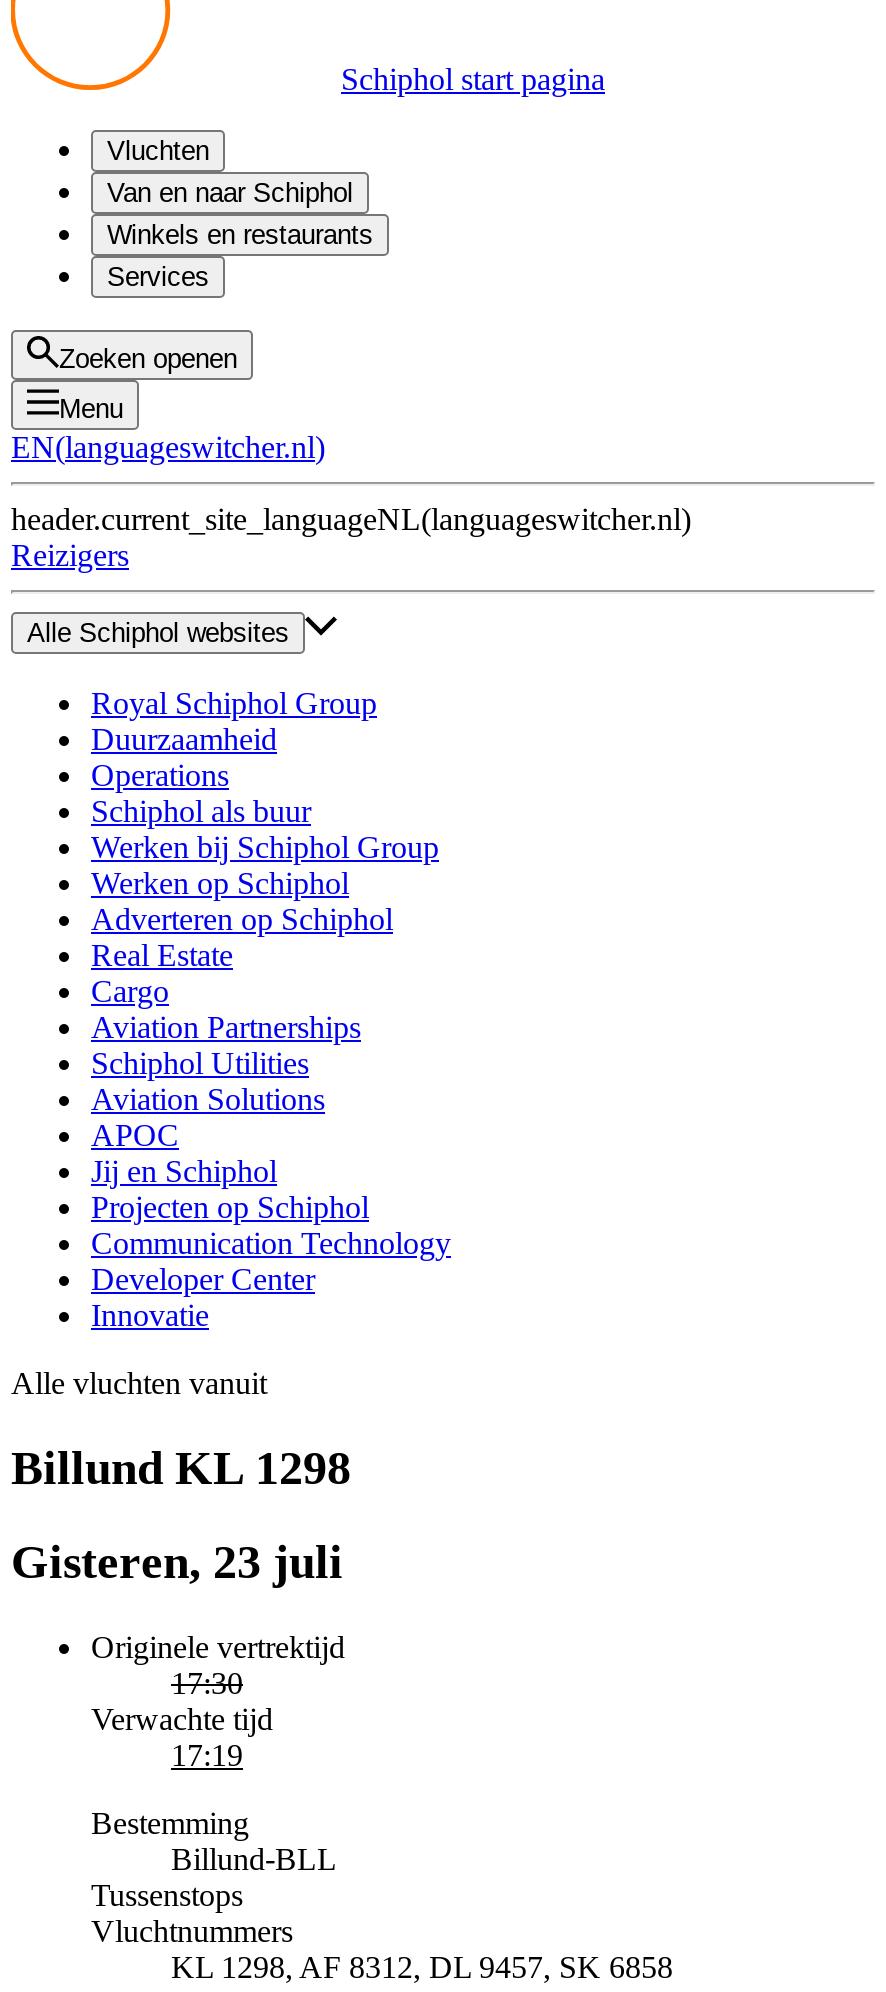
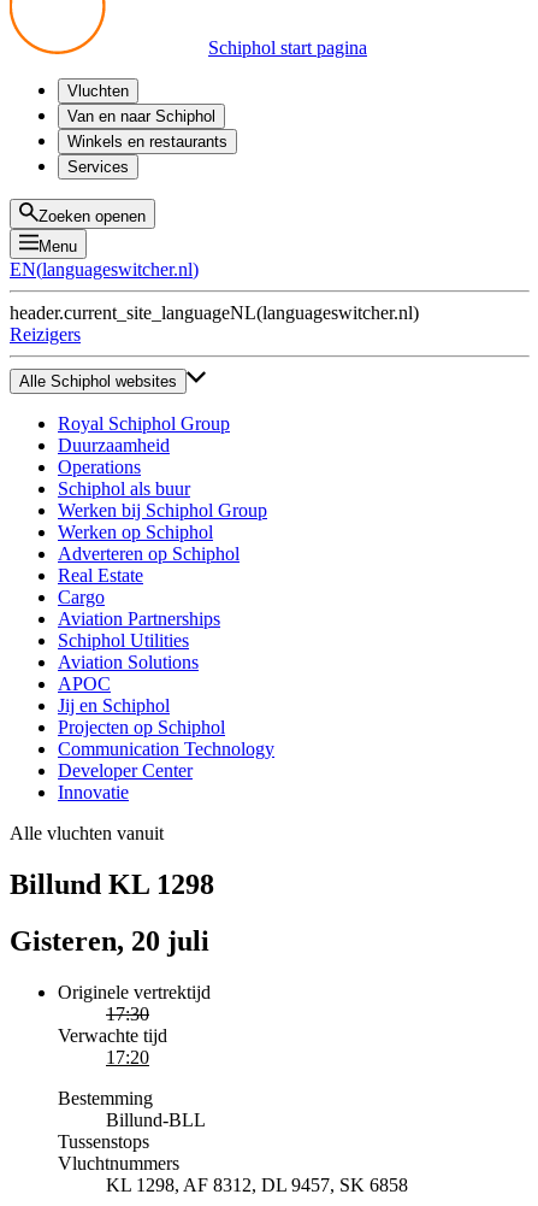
- Gisteren, 23 juli
+ Gisteren, 20 juli

- 17:19
+ 17:20
